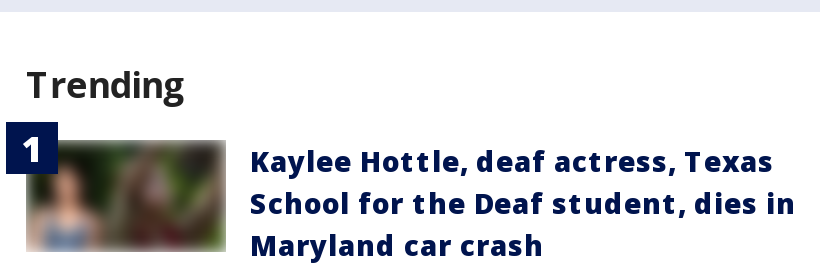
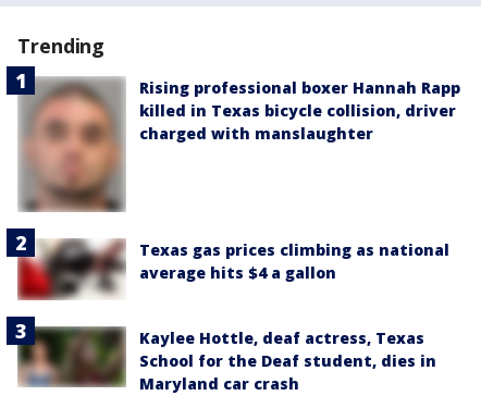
+ [image]
+ Texas gas prices climbing as national
+ average hits $4 a gallon

+ [image]
+ Rising professional boxer Hannah Rapp
+ killed in Texas bicycle collision, driver
+ charged with manslaughter
